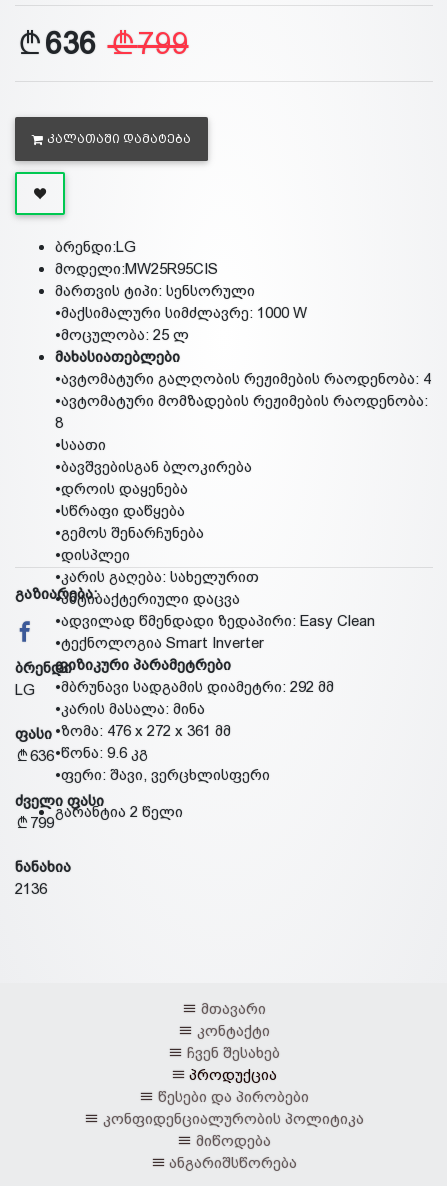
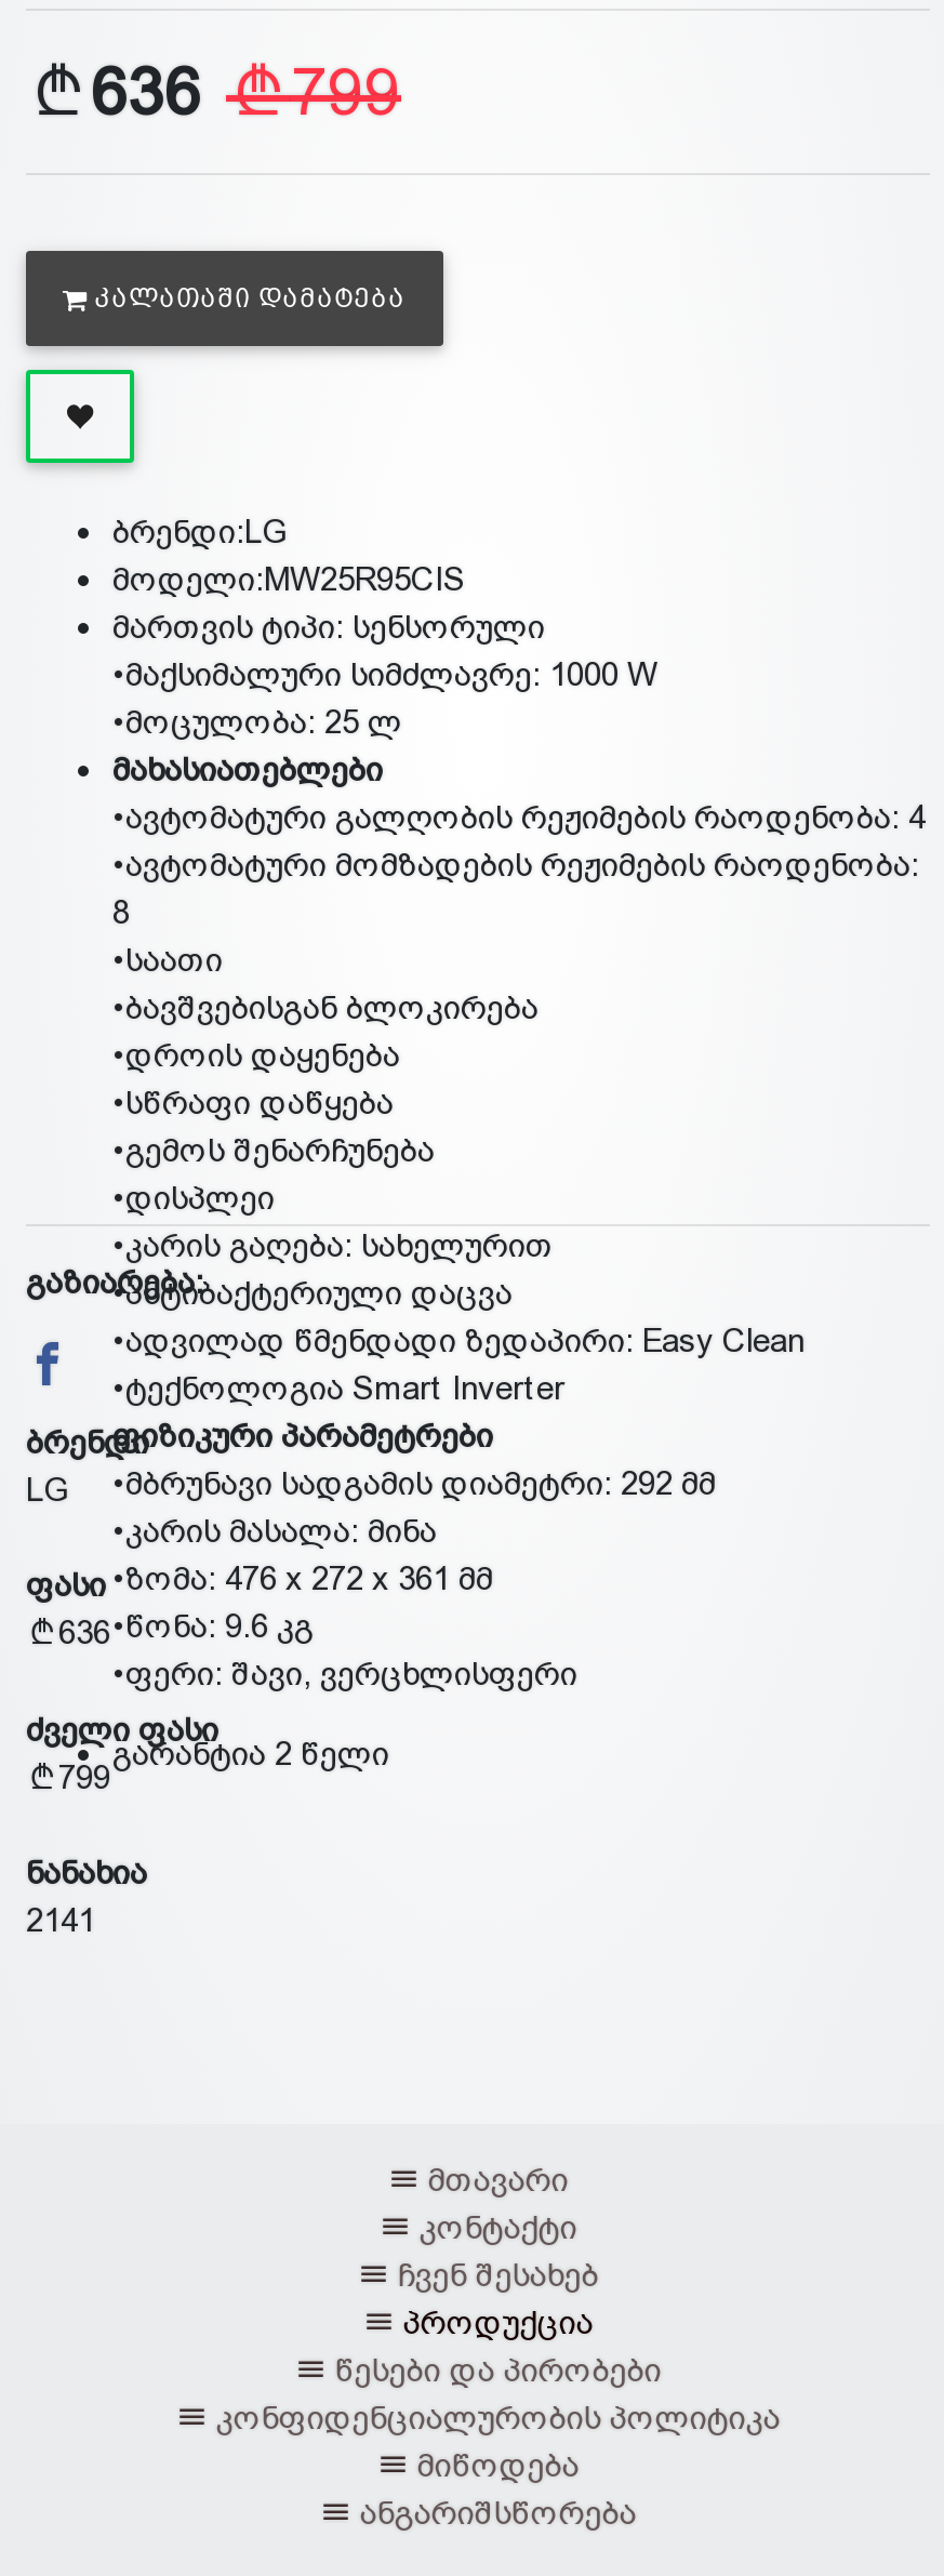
- 2136
+ 2141
